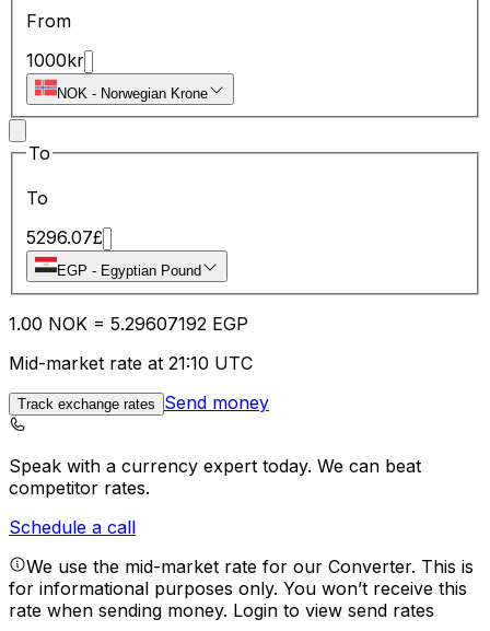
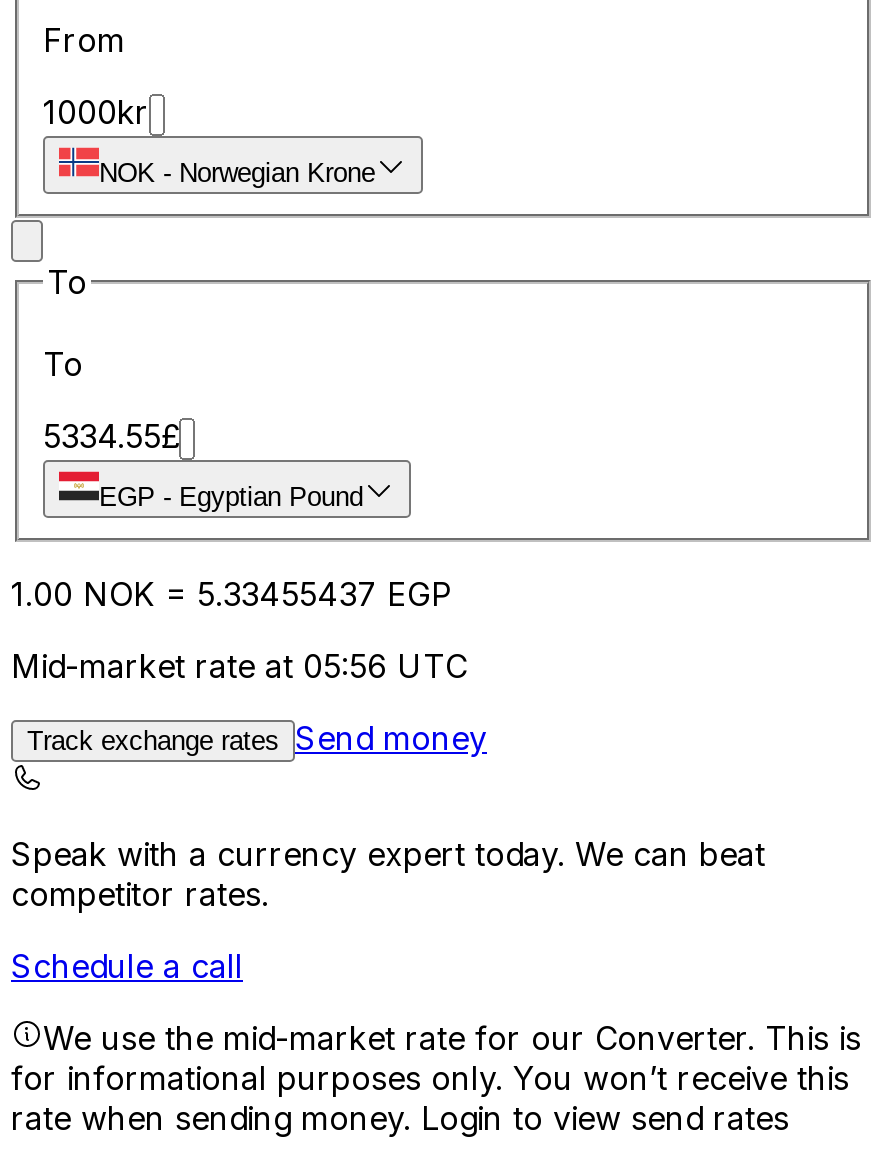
- 5296.07£
+ 5334.55£

- 1.00 NOK = 5.29607192 EGP
+ 1.00 NOK = 5.33455437 EGP

- Mid-market rate at 21:10 UTC
+ Mid-market rate at 05:56 UTC
